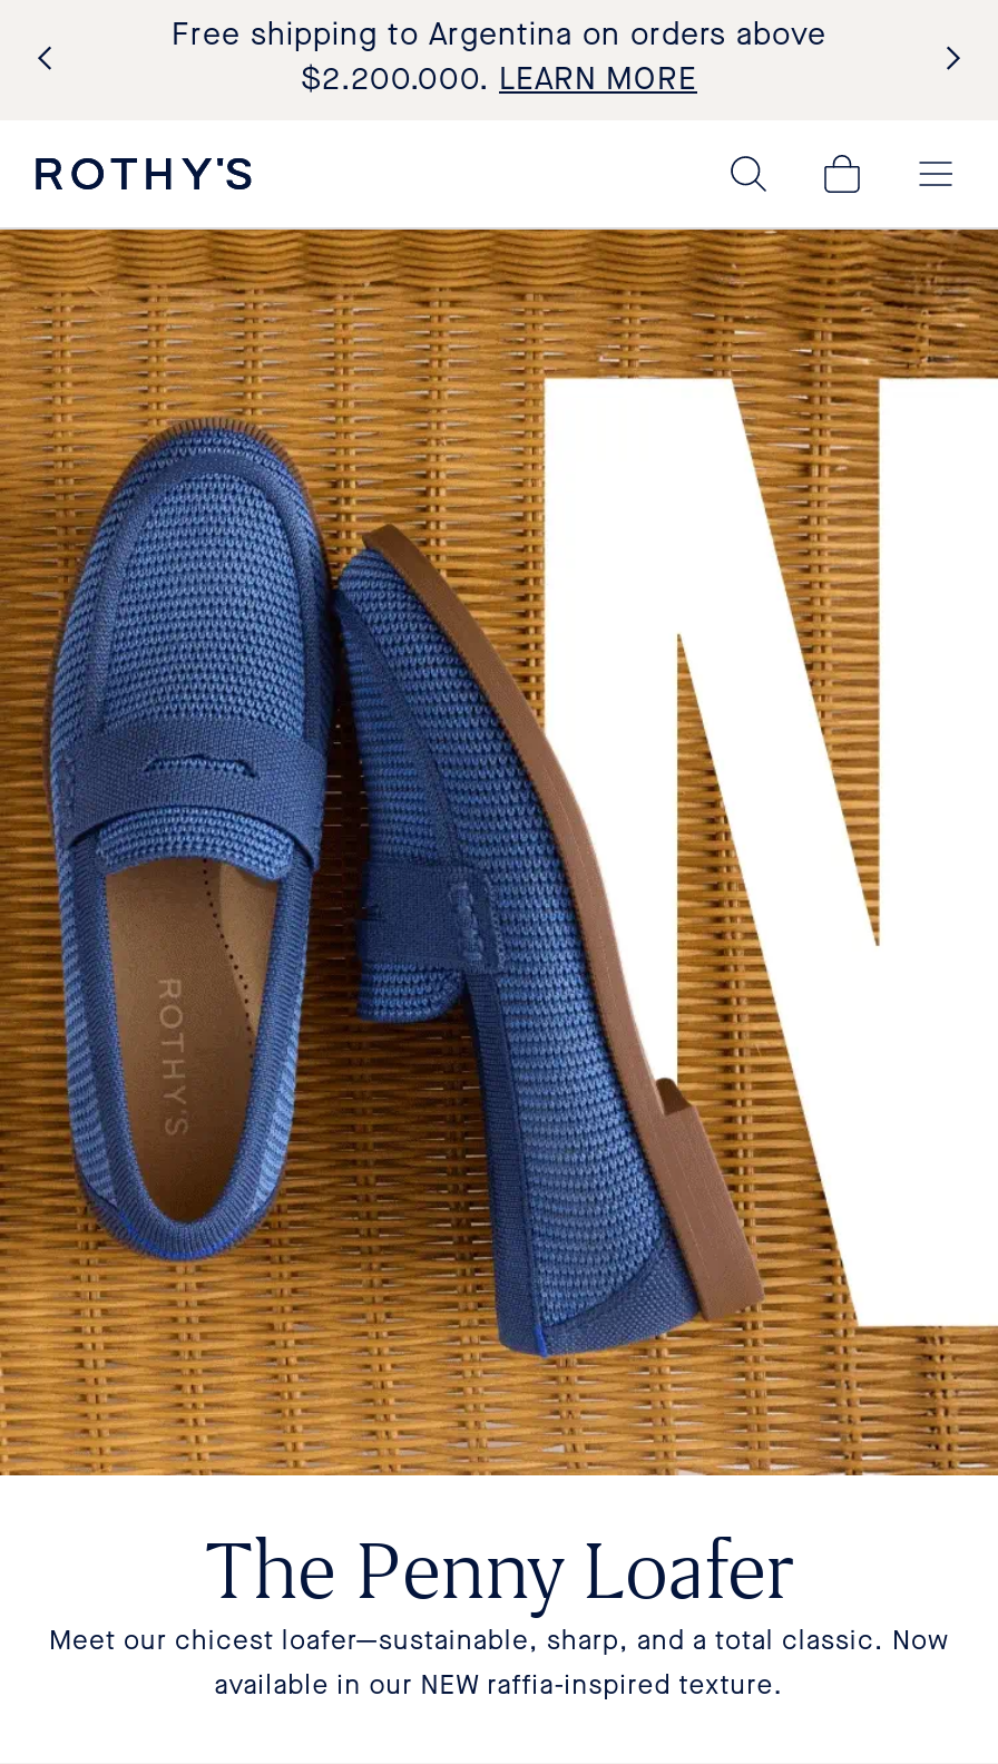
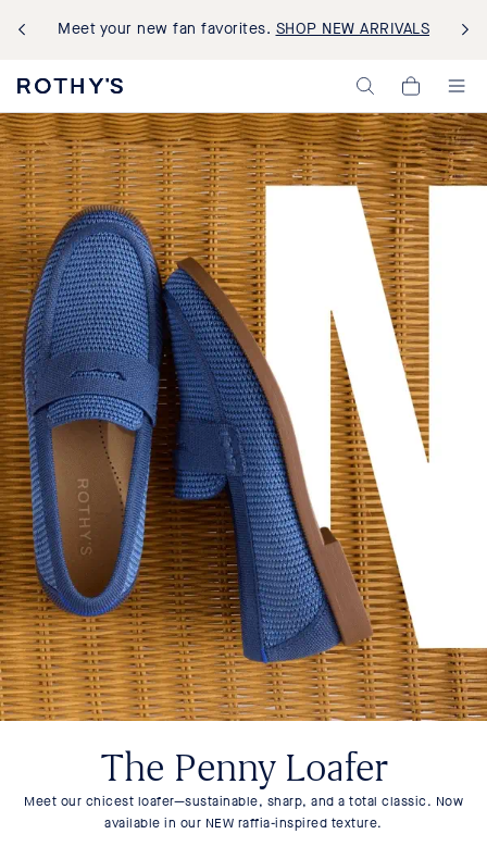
- Free shipping to Argentina on orders above
- $2.200.000. LEARN MORE
+ Meet your new fan favorites. SHOP NEW ARRIVALS
